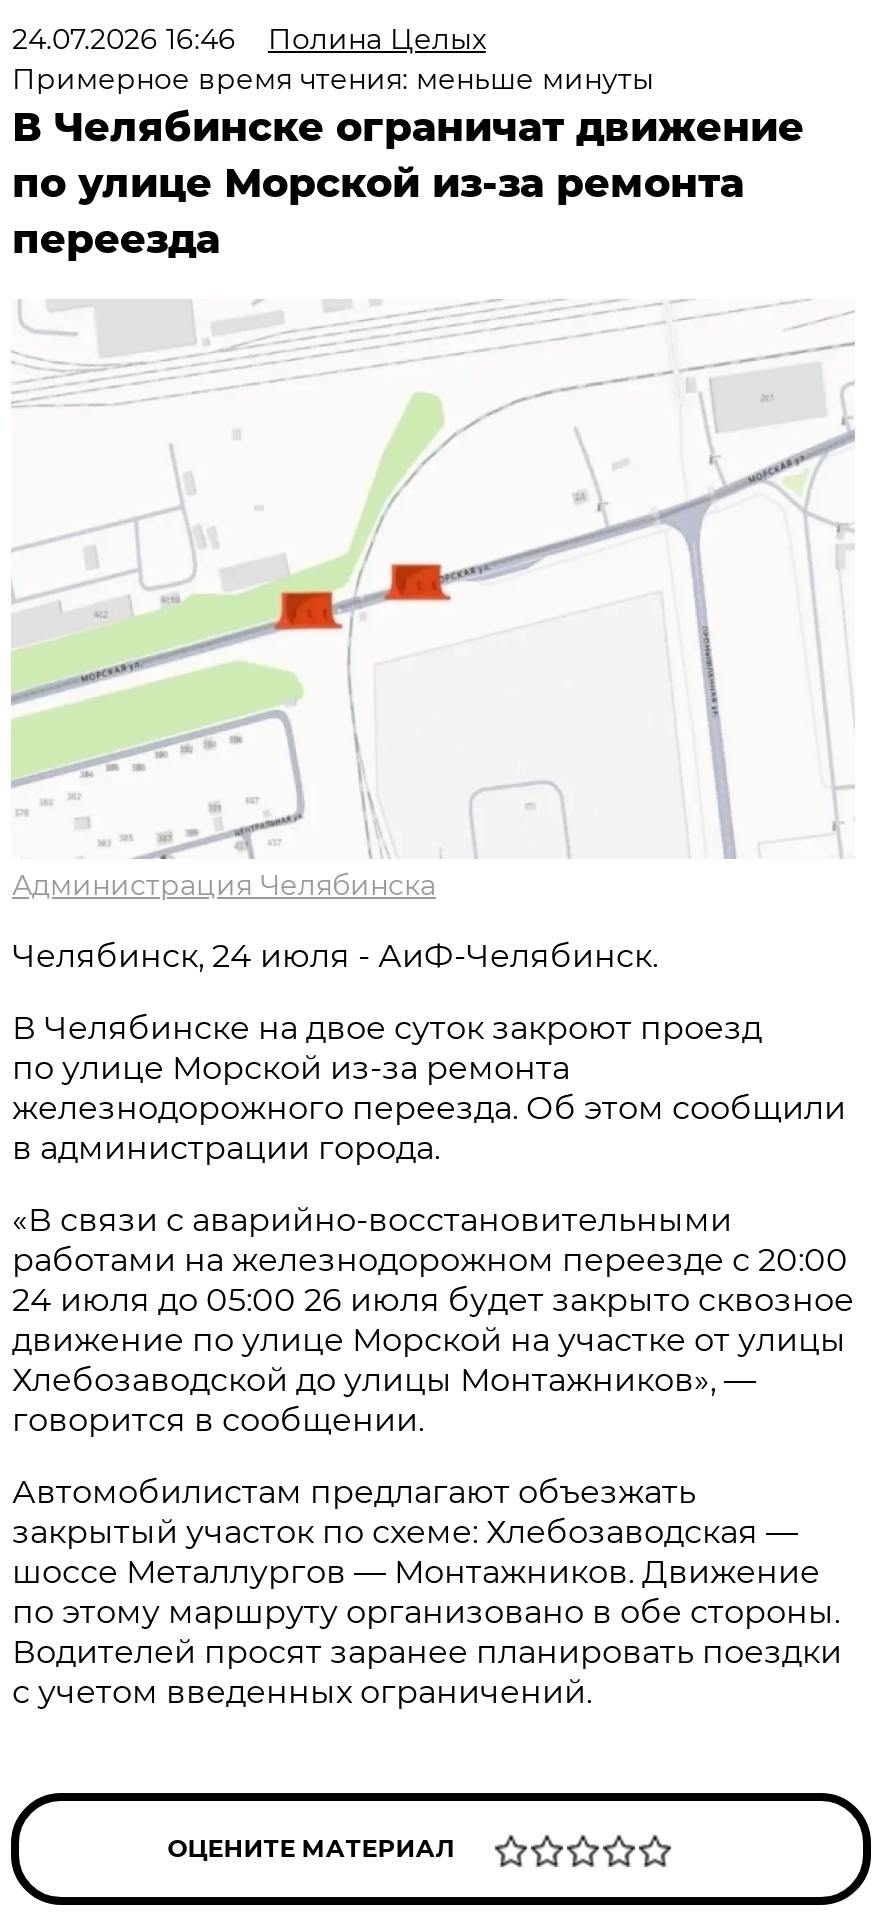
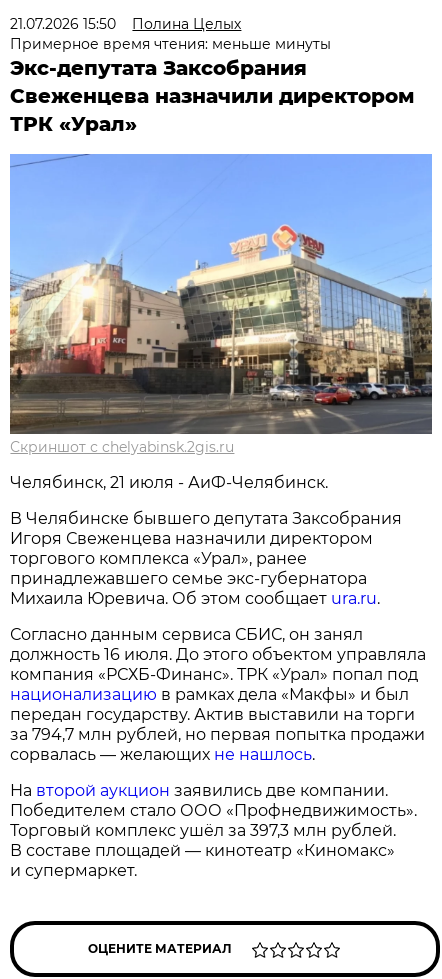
- 24.07.2026 16:46 Полина Целых
+ 21.07.2026 15:50 Полина Целых

- В Челябинске ограничат движение
- по улице Морской из-за ремонта
- переезда
+ Экс-депутата Заксобрания
+ Свеженцева назначили директором
+ ТРК «Урал»

- [image]
- Администрация Челябинска
+ [image]
+ Скриншот с chelyabinsk.2gis.ru

- Челябинск, 24 июля - АиФ-Челябинск.
+ Челябинск, 21 июля - АиФ-Челябинск.

- В Челябинске на двое суток закроют проезд
- по улице Морской из-за ремонта
- железнодорожного переезда. Об этом сообщили
- в администрации города.
+ В Челябинске бывшего депутата Заксобрания
+ Игоря Свеженцева назначили директором
+ торгового комплекса «Урал», ранее
+ принадлежавшего семье экс-губернатора
+ Михаила Юревича. Об этом сообщает ura.ru.

- «В связи с аварийно-восстановительными
- работами на железнодорожном переезде с 20:00
- 24 июля до 05:00 26 июля будет закрыто сквозное
- движение по улице Морской на участке от улицы
- Хлебозаводской до улицы Монтажников», —
- говорится в сообщении.
+ Согласно данным сервиса СБИС, он занял
+ должность 16 июля. До этого объектом управляла
+ компания «РСХБ-Финанс». ТРК «Урал» попал под
+ национализацию в рамках дела «Макфы» и был
+ передан государству. Актив выставили на торги
+ за 794,7 млн рублей, но первая попытка продажи
+ сорвалась — желающих не нашлось.

- Автомобилистам предлагают объезжать
- закрытый участок по схеме: Хлебозаводская —
- шоссе Металлургов — Монтажников. Движение
- по этому маршруту организовано в обе стороны.
- Водителей просят заранее планировать поездки
- с учетом введенных ограничений.
+ На второй аукцион заявились две компании.
+ Победителем стало ООО «Профнедвижимость».
+ Торговый комплекс ушёл за 397,3 млн рублей.
+ В составе площадей — кинотеатр «Киномакс»
+ и супермаркет.
